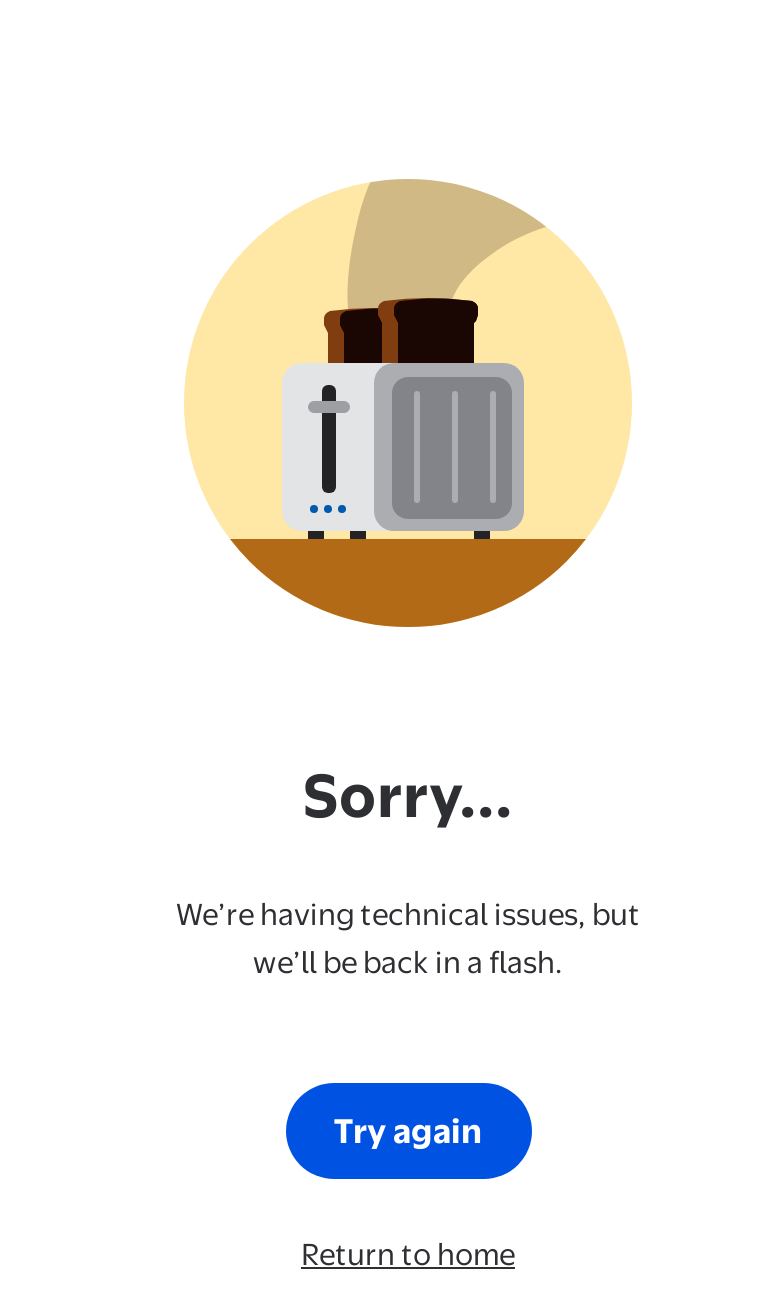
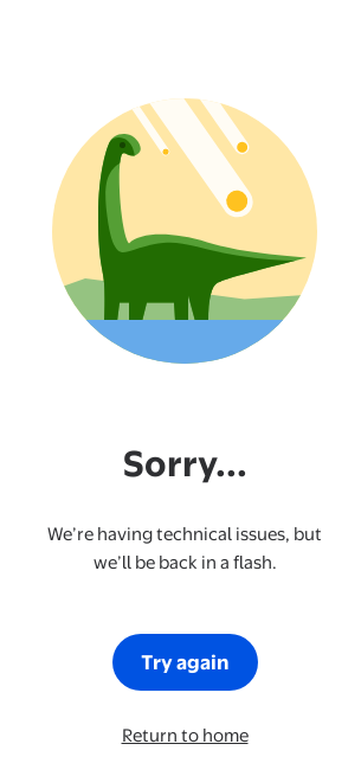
- [image]
+ [image]
